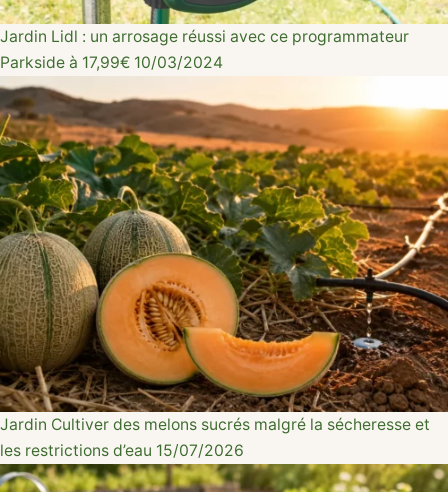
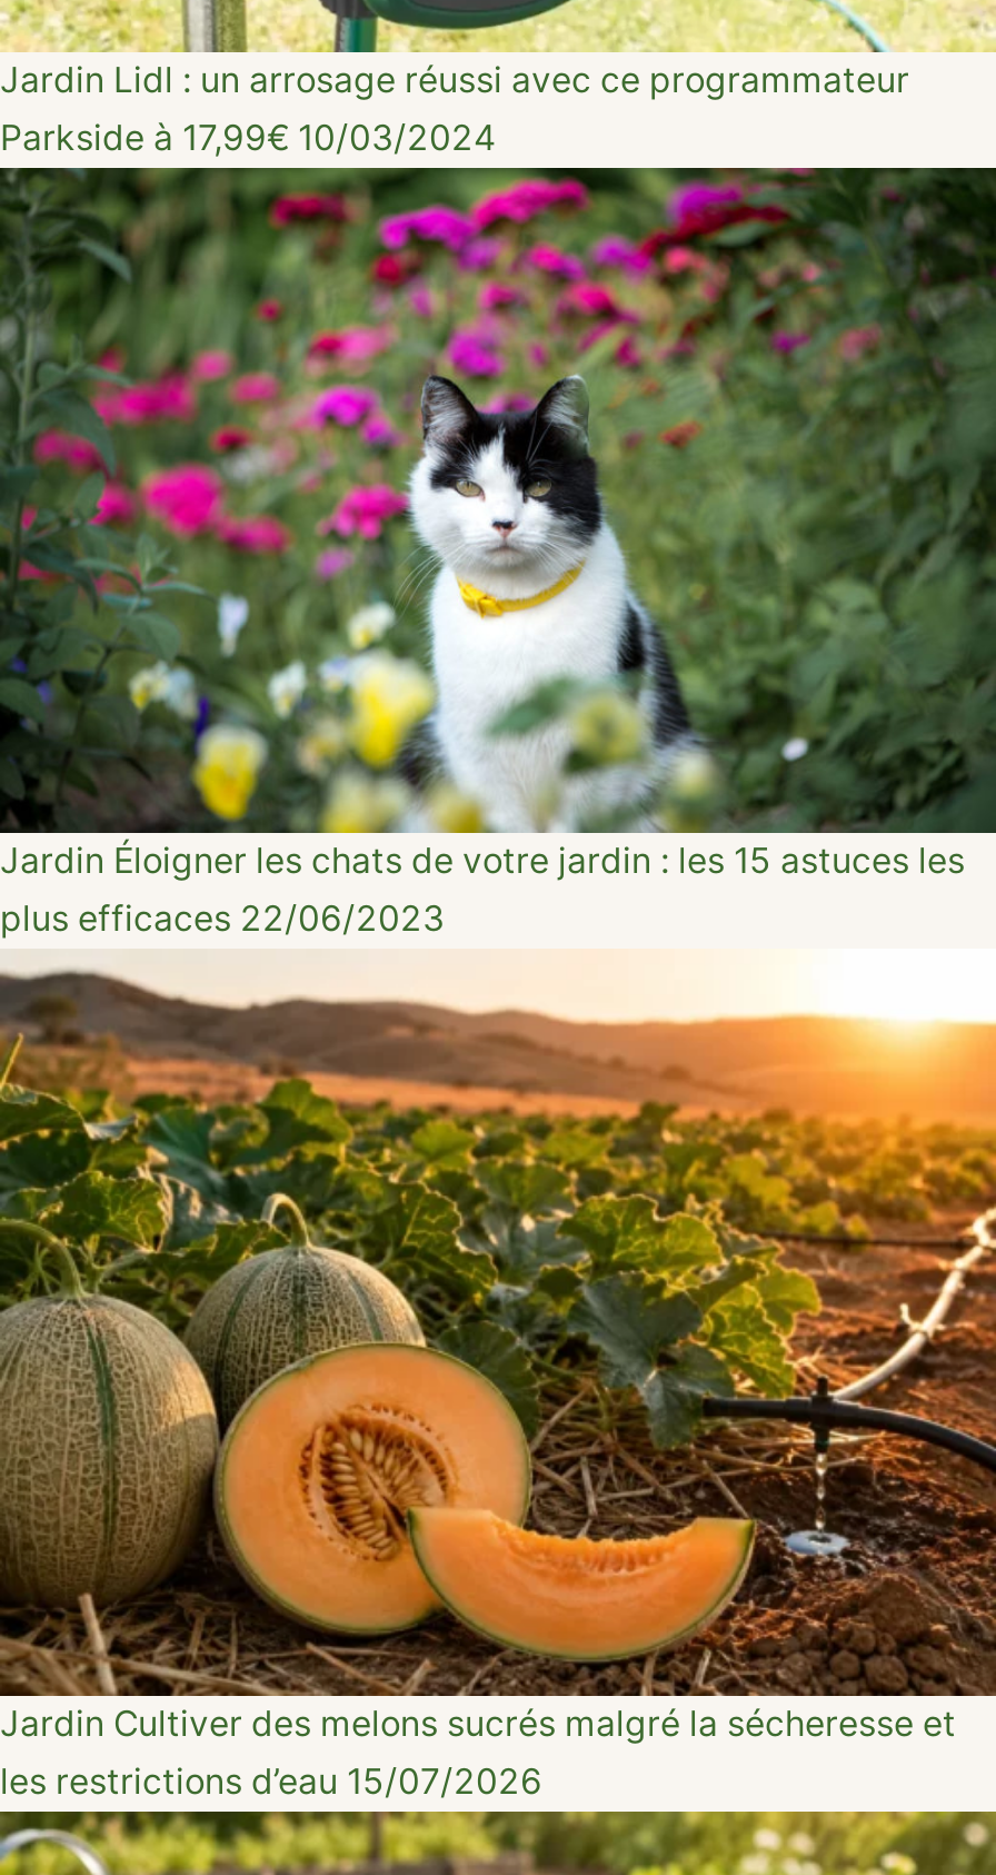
+ [image]
+ Jardin Éloigner les chats de votre jardin : les 15 astuces les
+ plus efficaces 22/06/2023
